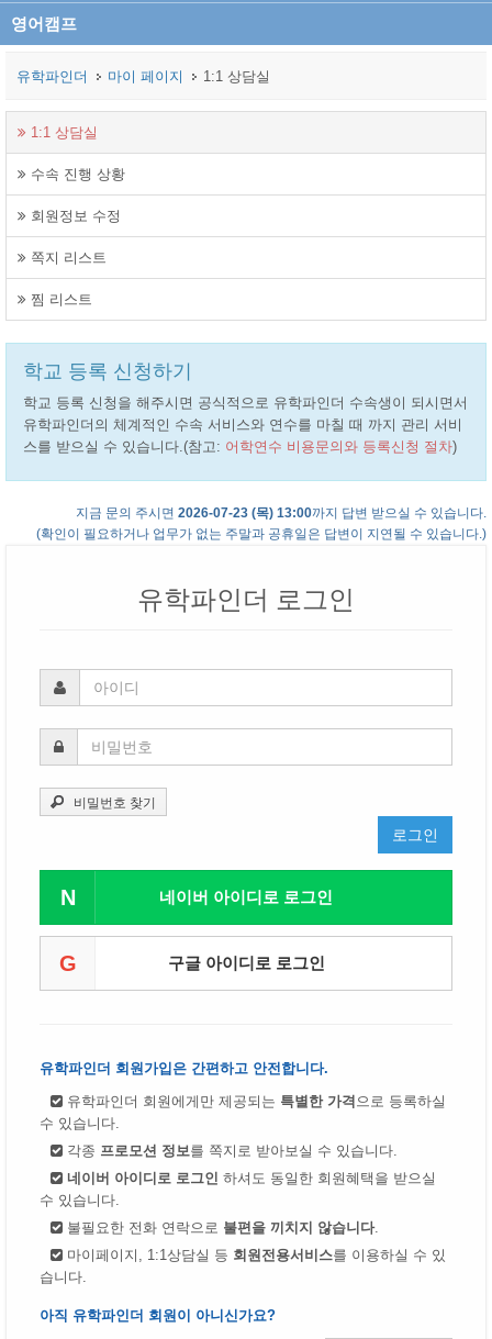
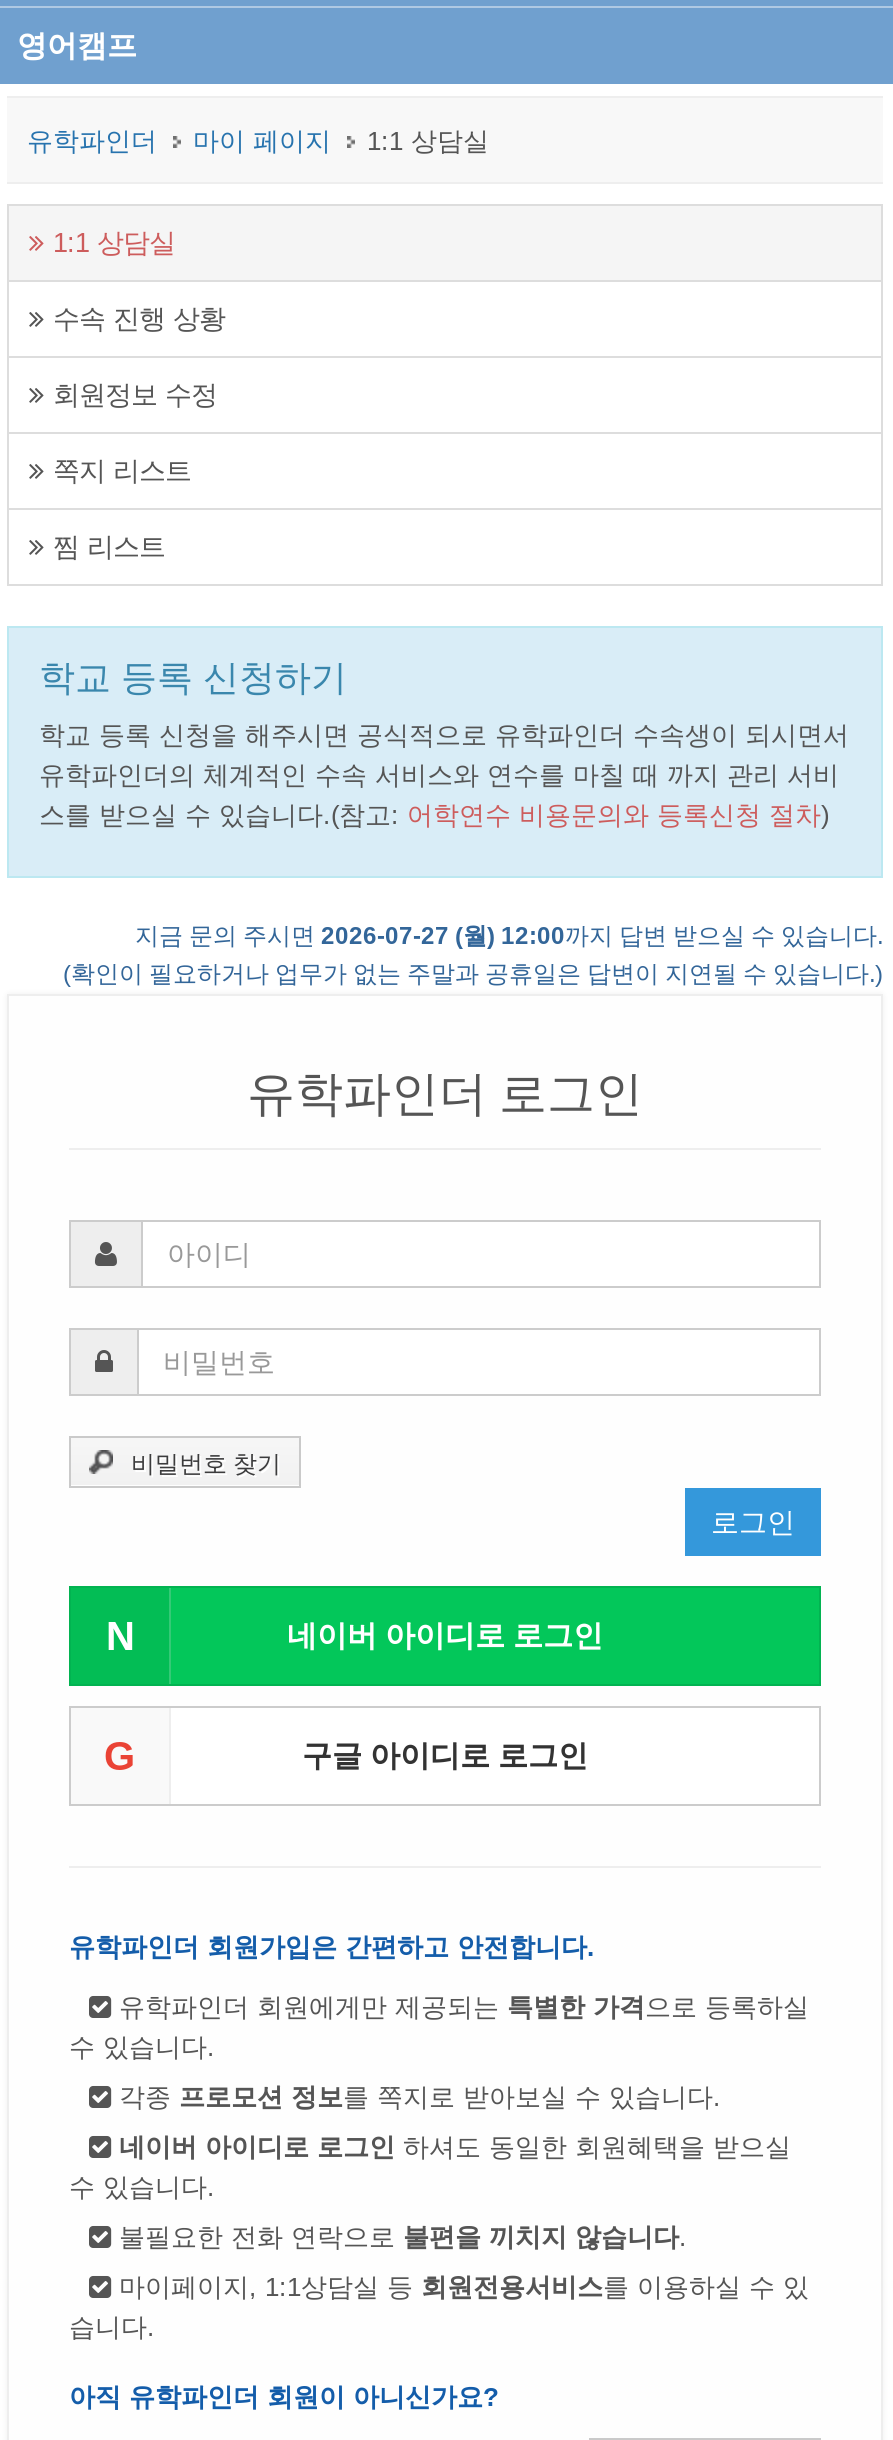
- 지금 문의 주시면 2026-07-23 (목) 13:00까지 답변 받으실 수 있습니다.
+ 지금 문의 주시면 2026-07-27 (월) 12:00까지 답변 받으실 수 있습니다.
